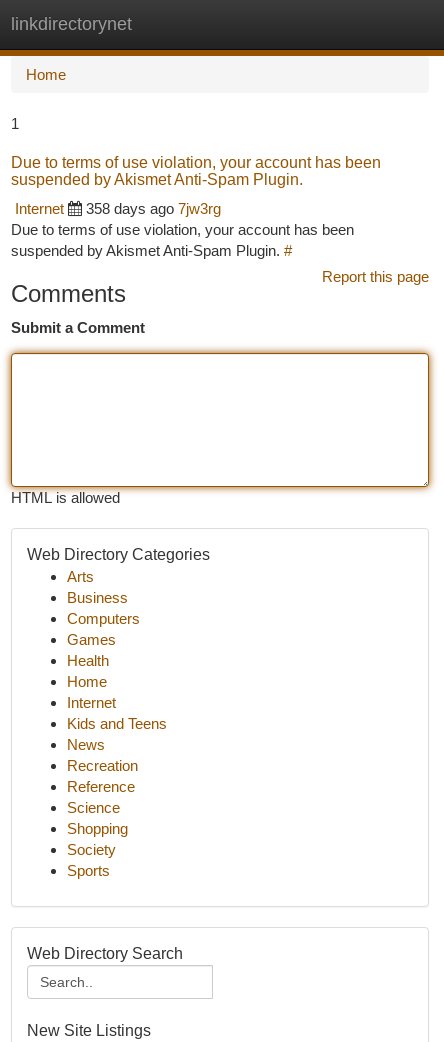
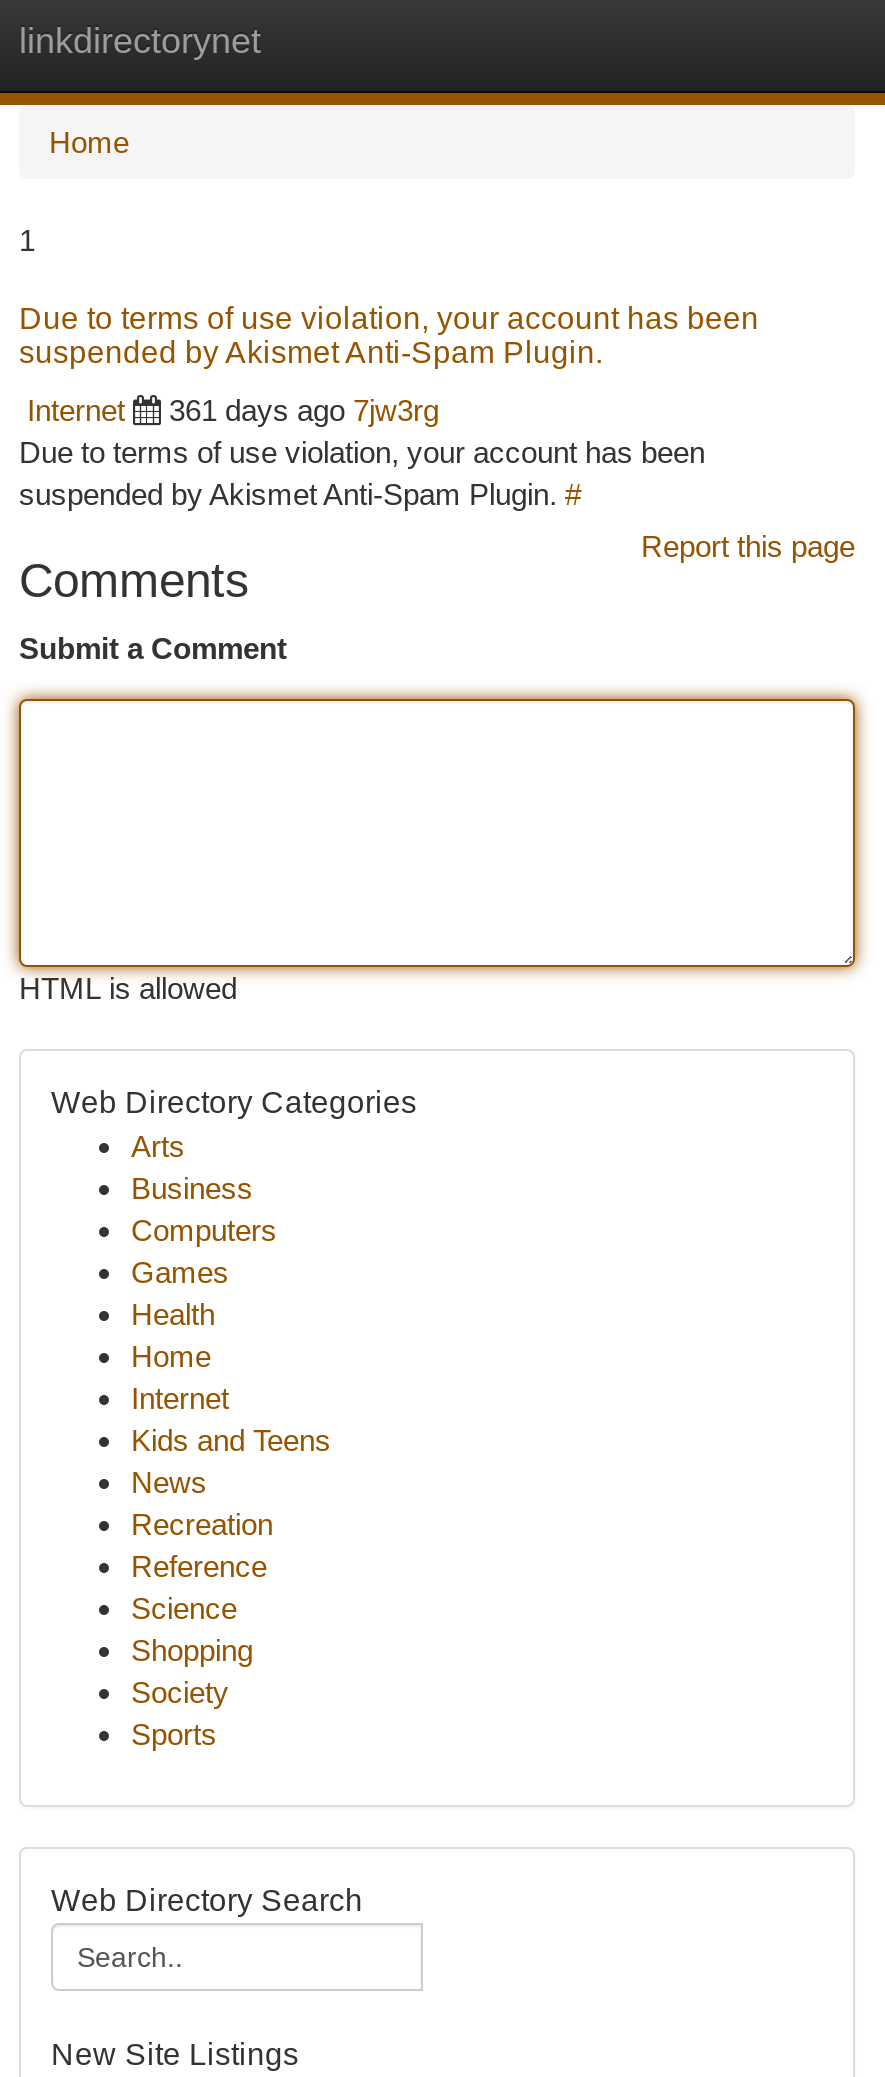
- Internet 358 days ago 7jw3rg
+ Internet 361 days ago 7jw3rg
